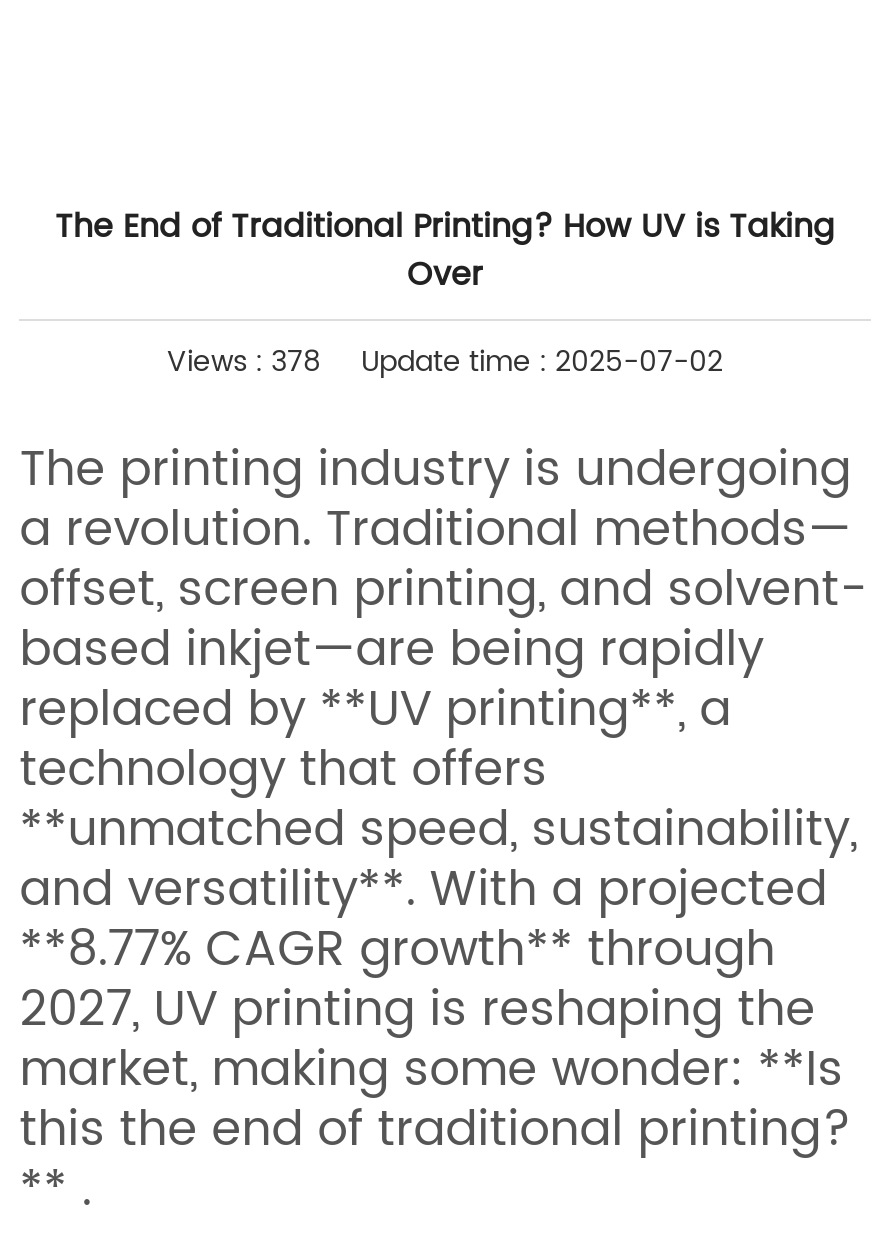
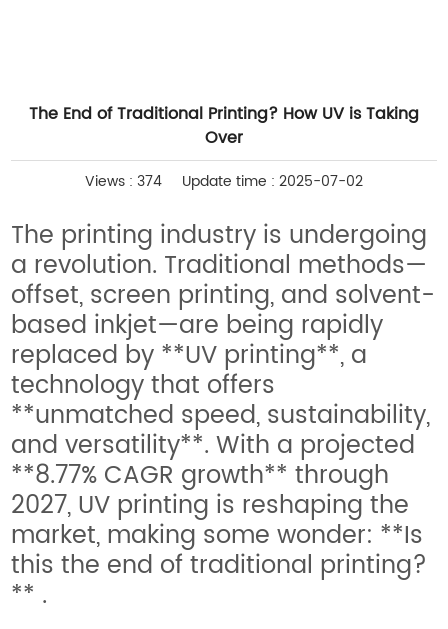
- Views : 378 Update time : 2025-07-02
+ Views : 374 Update time : 2025-07-02
